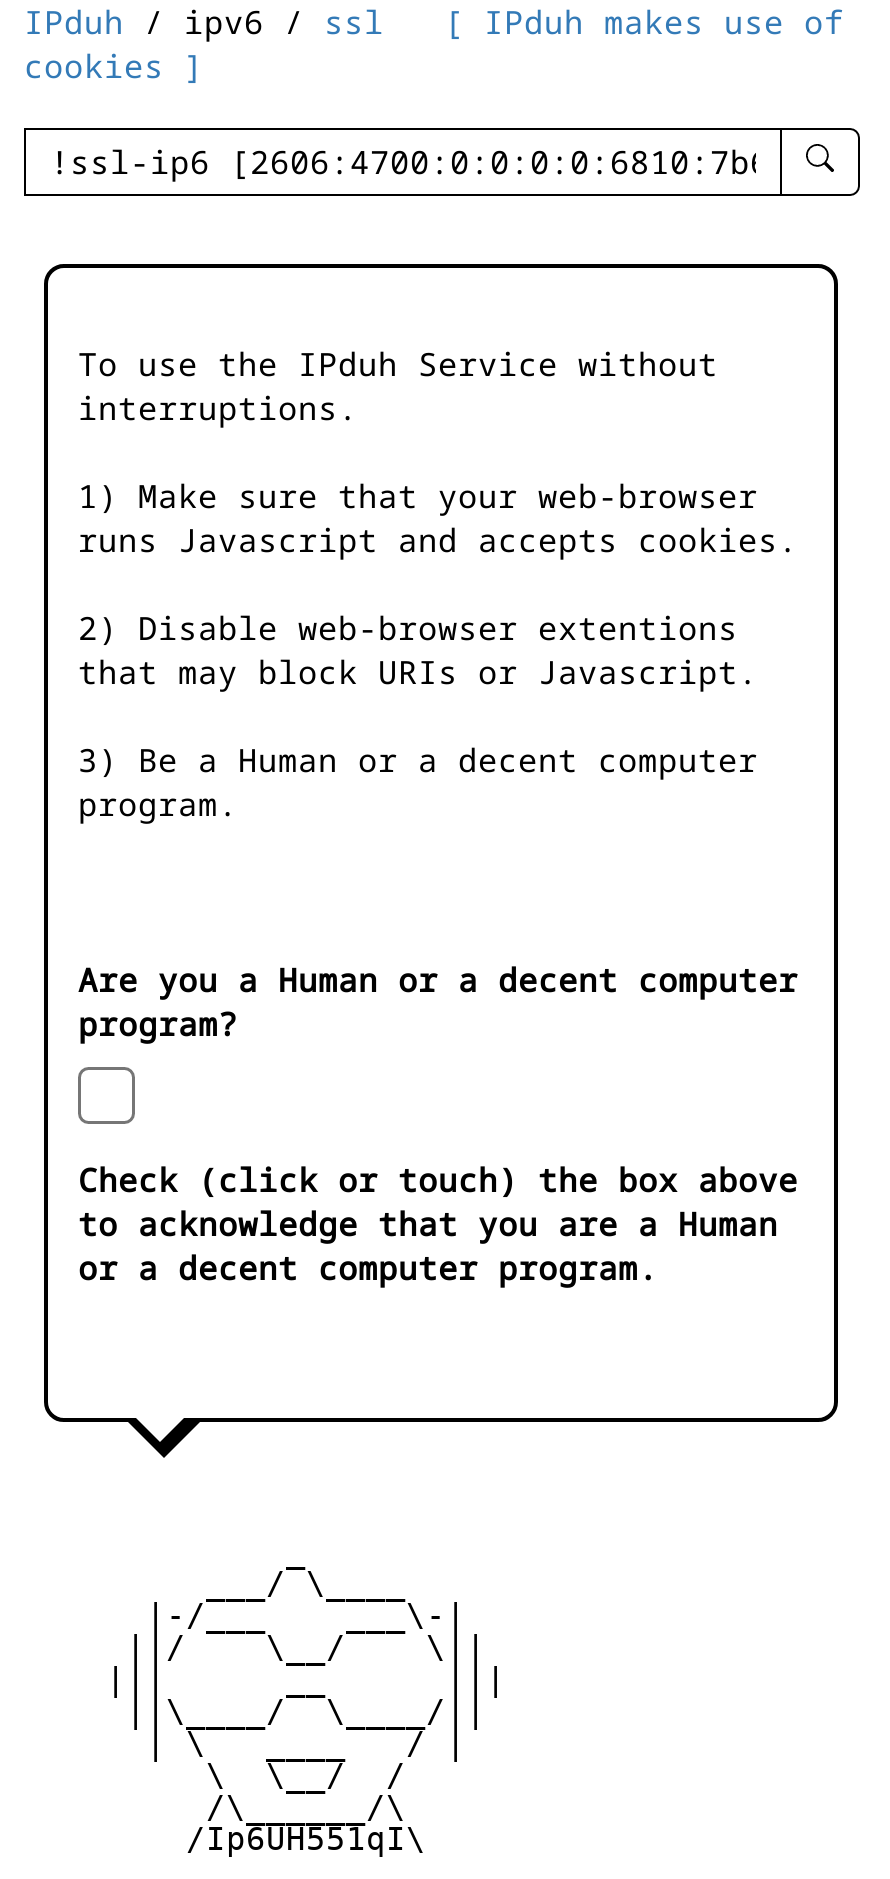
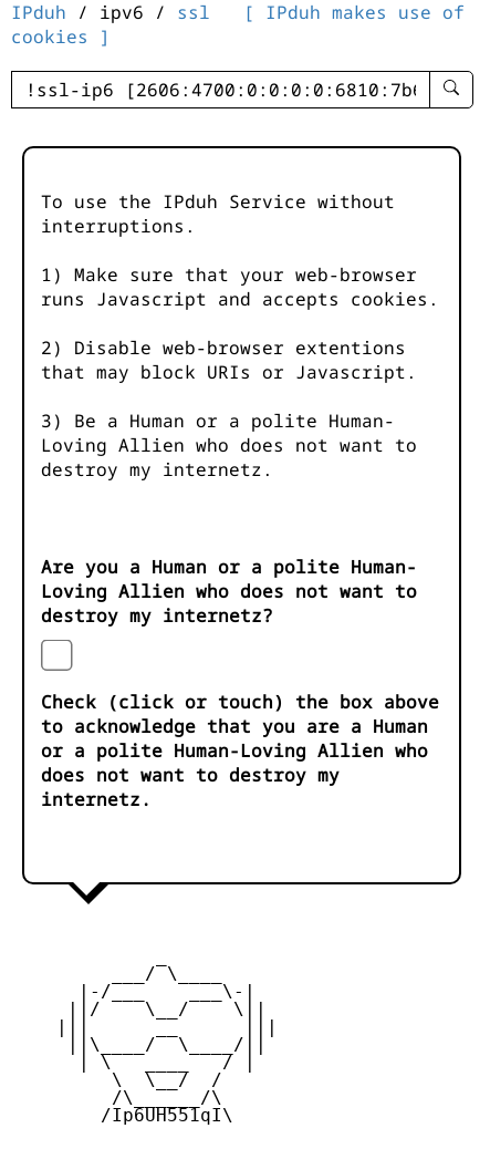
- 3) Be a Human or a decent computer
- program.
+ 3) Be a Human or a polite Human-
+ Loving Allien who does not want to
+ destroy my internetz.

- Are you a Human or a decent computer
- program?
+ Are you a Human or a polite Human-
+ Loving Allien who does not want to
+ destroy my internetz?

- or a decent computer program.
+ or a polite Human-Loving Allien who
+ does not want to destroy my
+ internetz.
